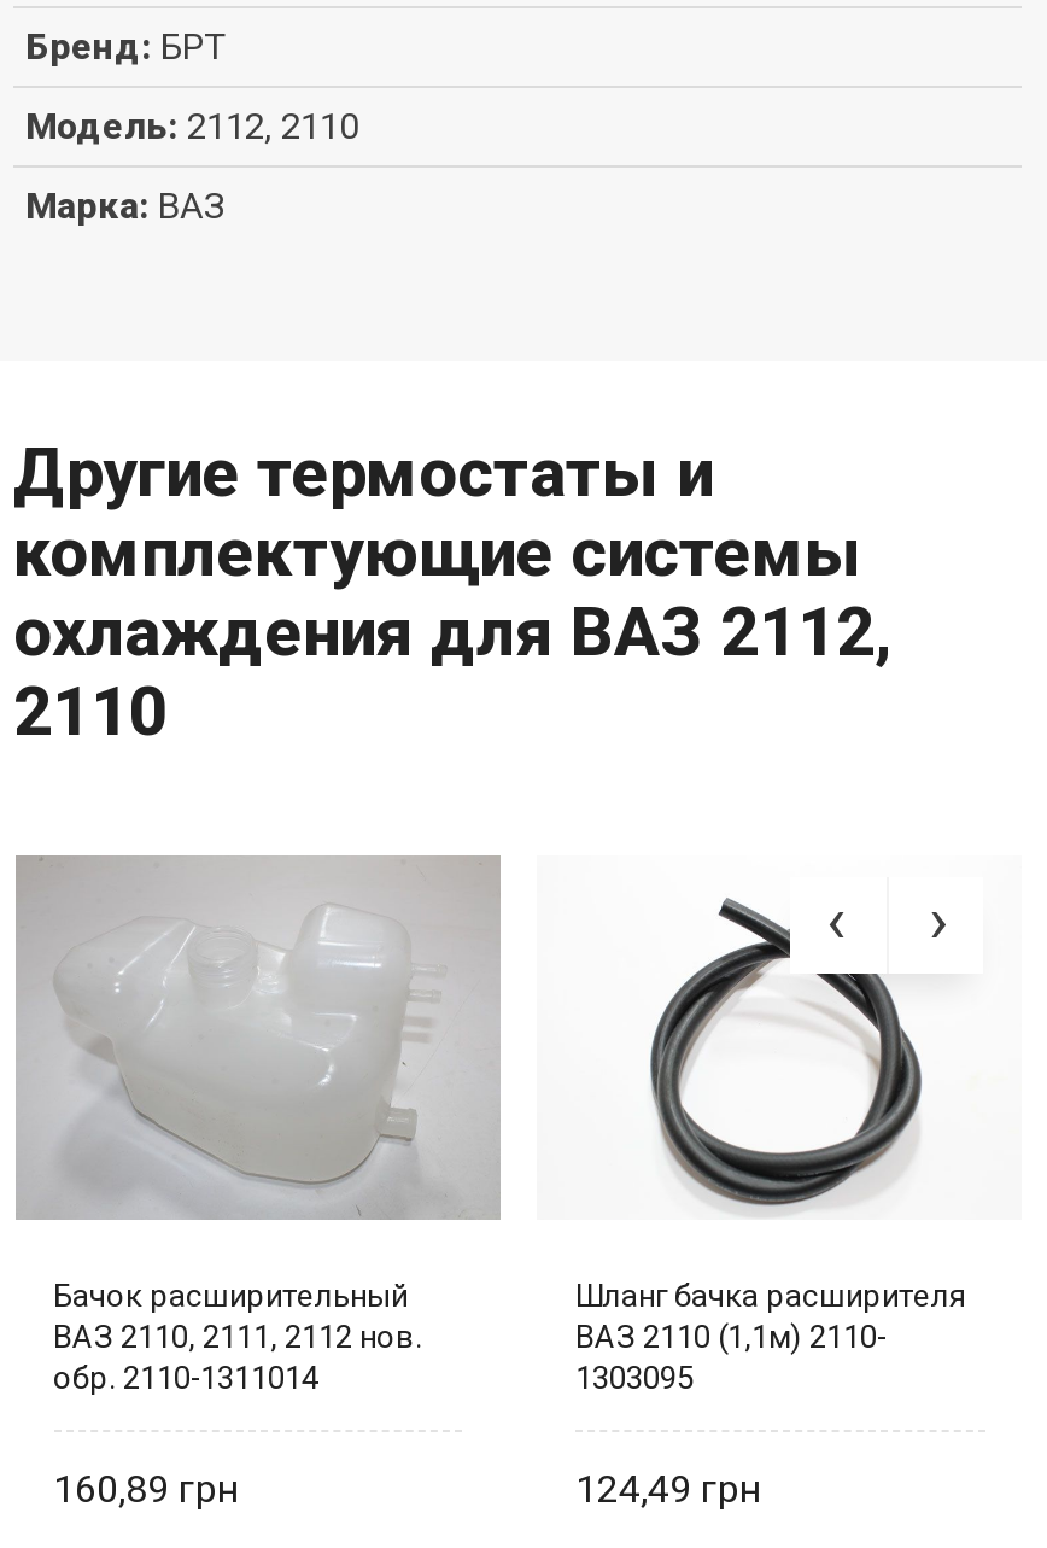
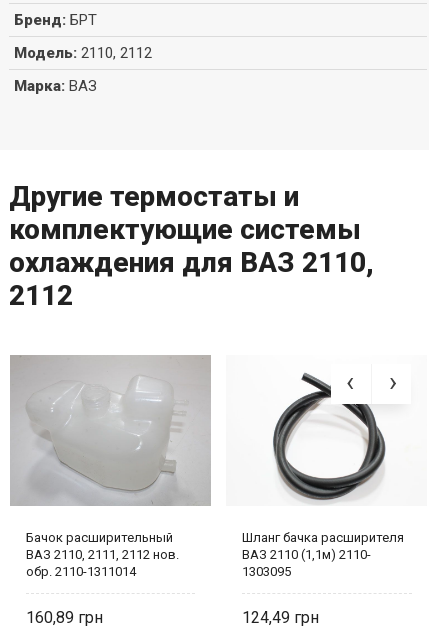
- Модель: 2112, 2110
+ Модель: 2110, 2112

- охлаждения для ВАЗ 2112,
+ охлаждения для ВАЗ 2110,

- 2110
+ 2112
